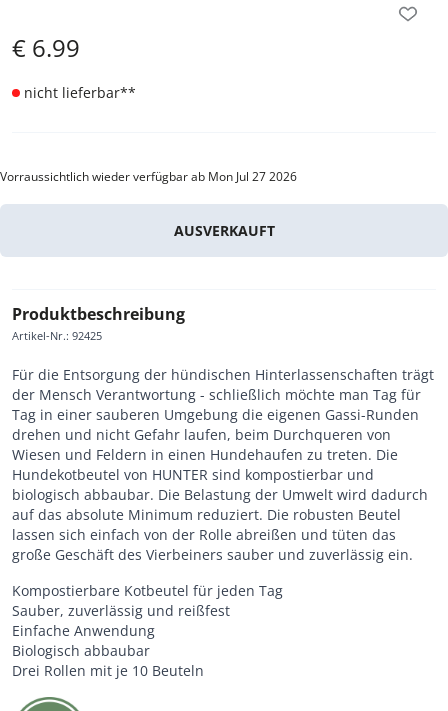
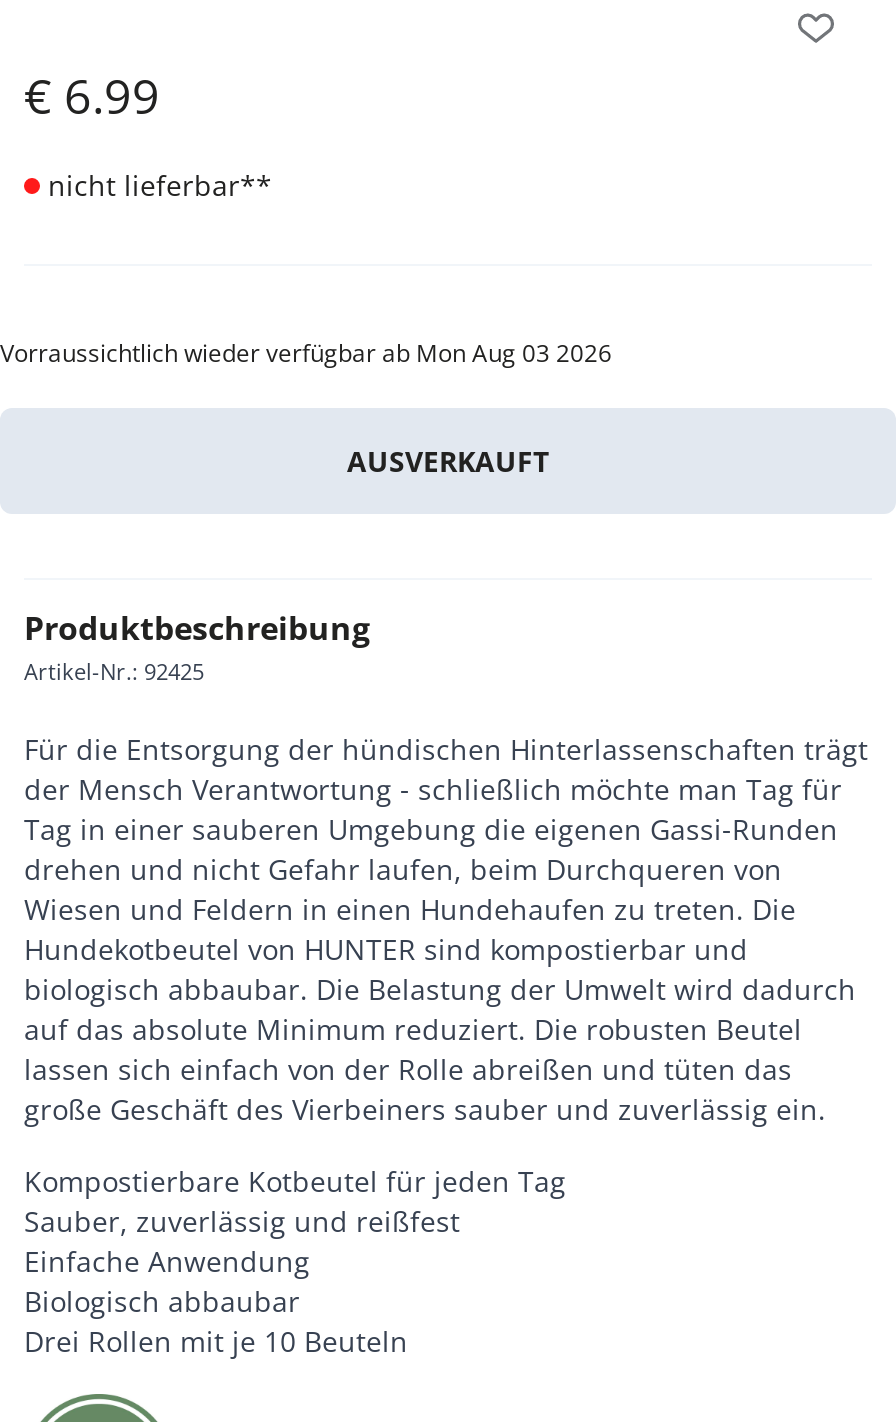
- Vorraussichtlich wieder verfügbar ab Mon Jul 27 2026
+ Vorraussichtlich wieder verfügbar ab Mon Aug 03 2026
